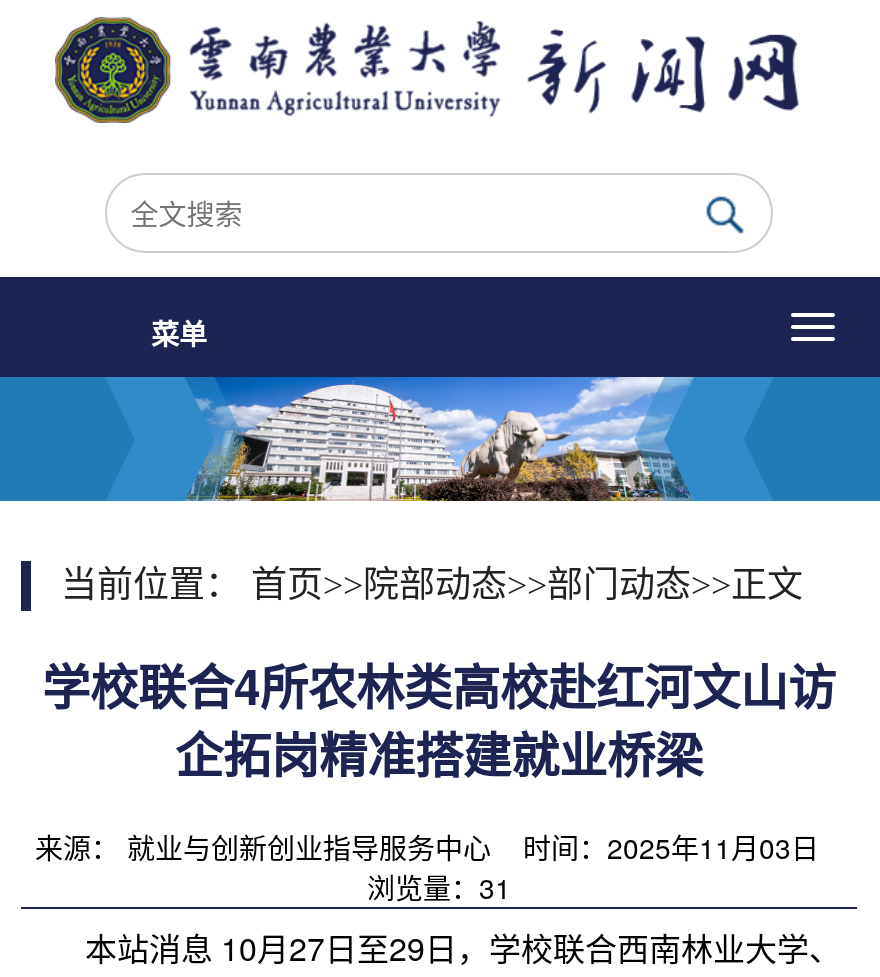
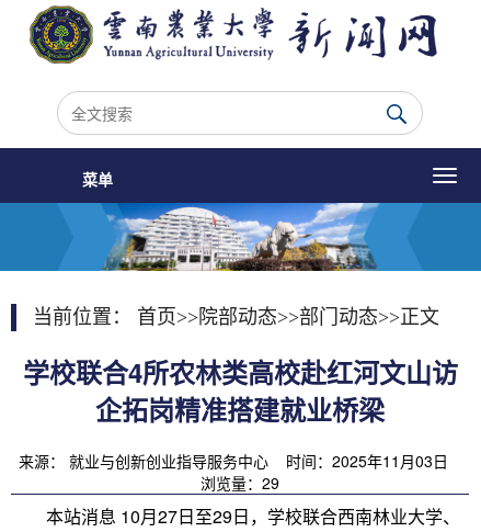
- 浏览量：31
+ 浏览量：29
